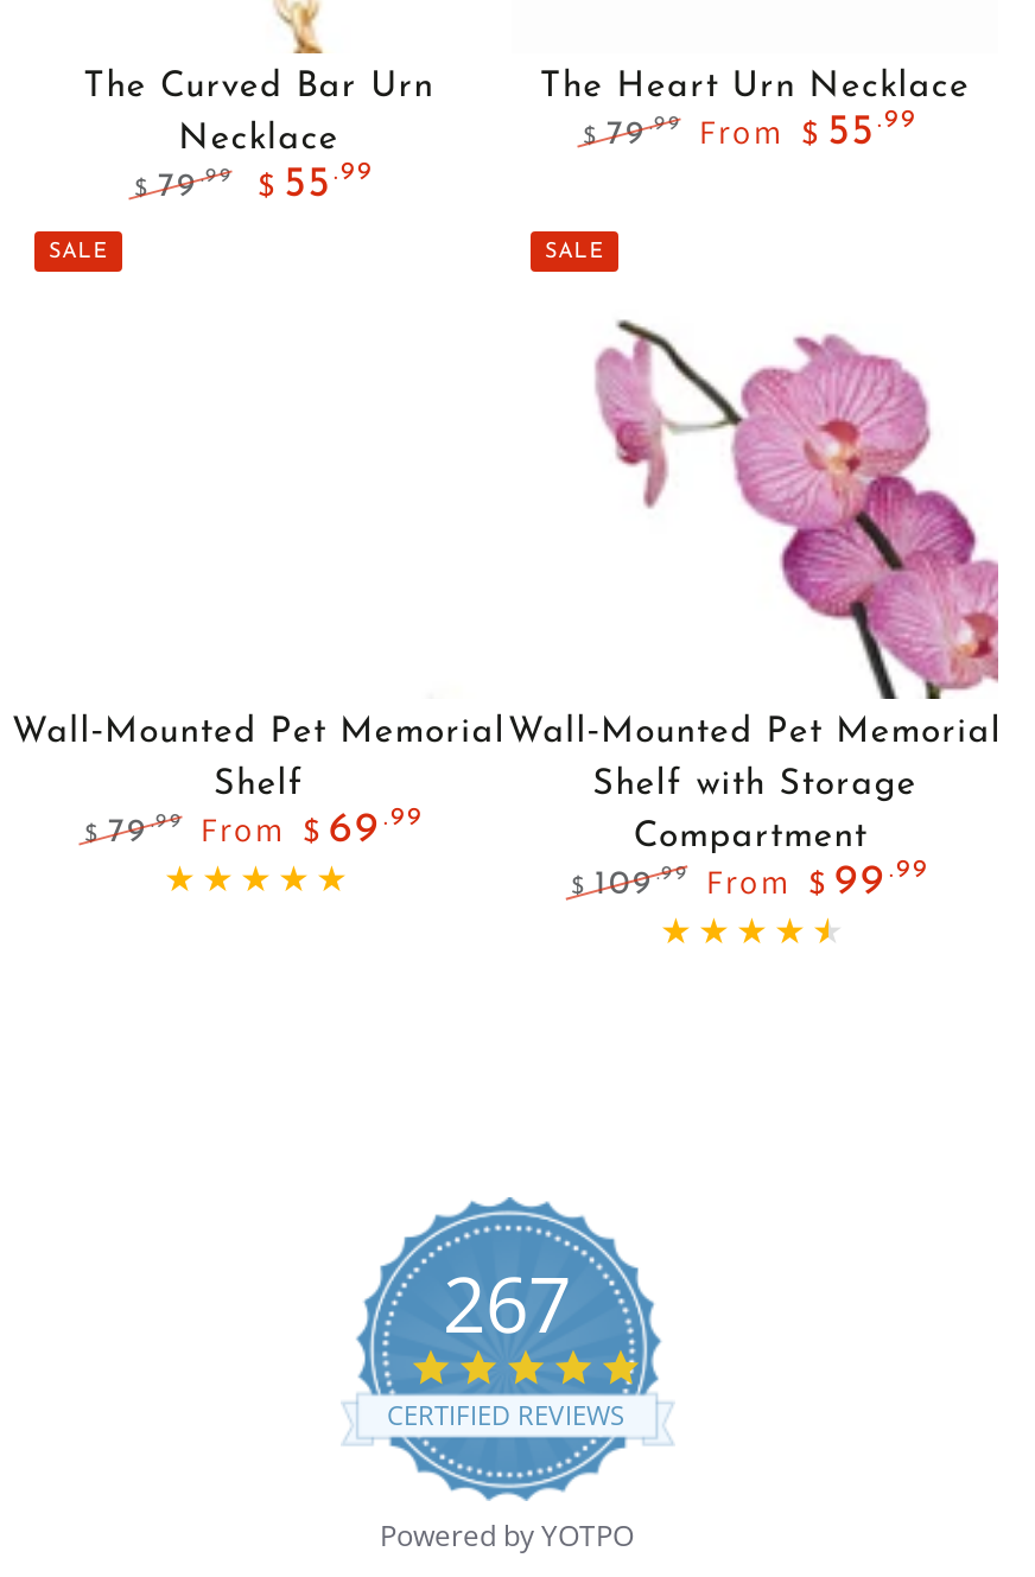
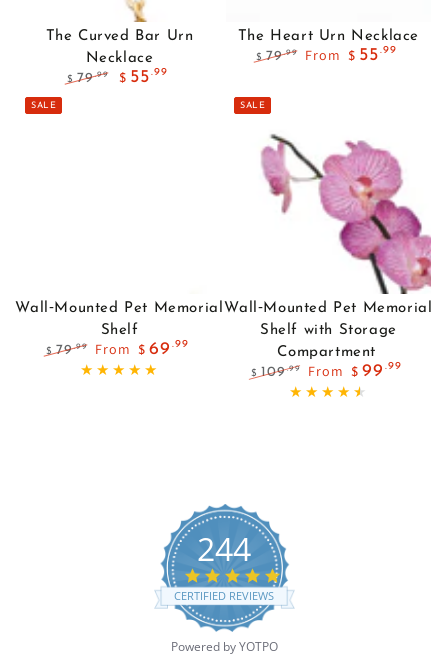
- 267
+ 244
